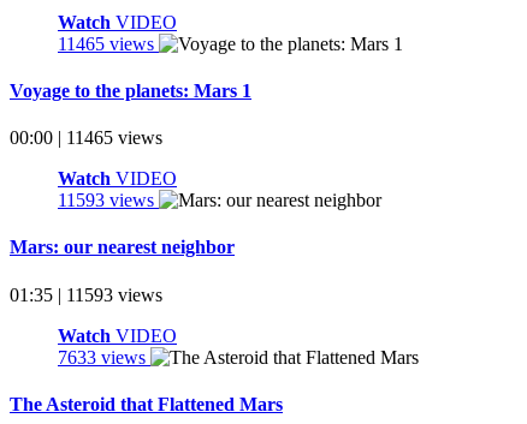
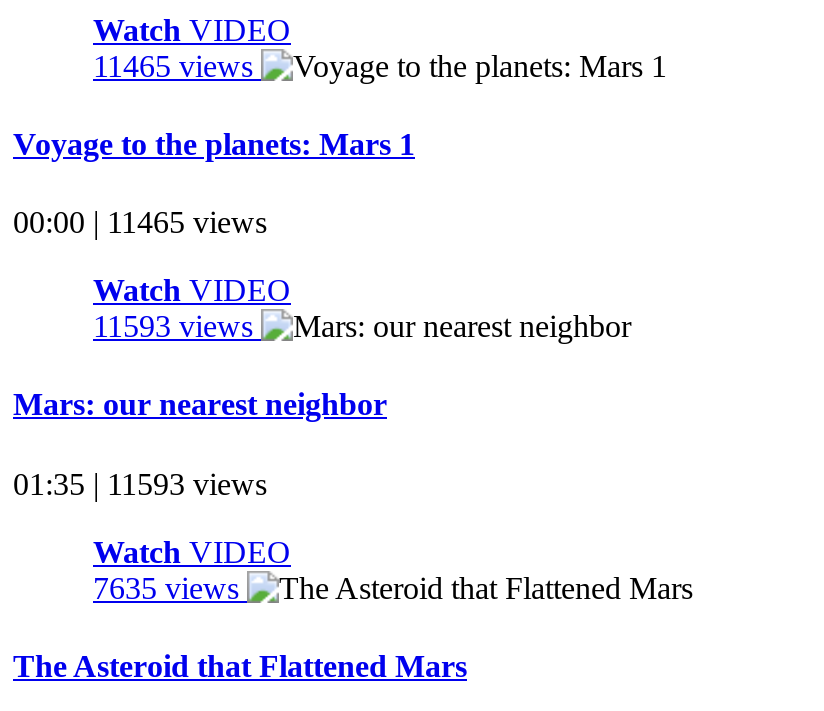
- 7633 views
+ 7635 views
